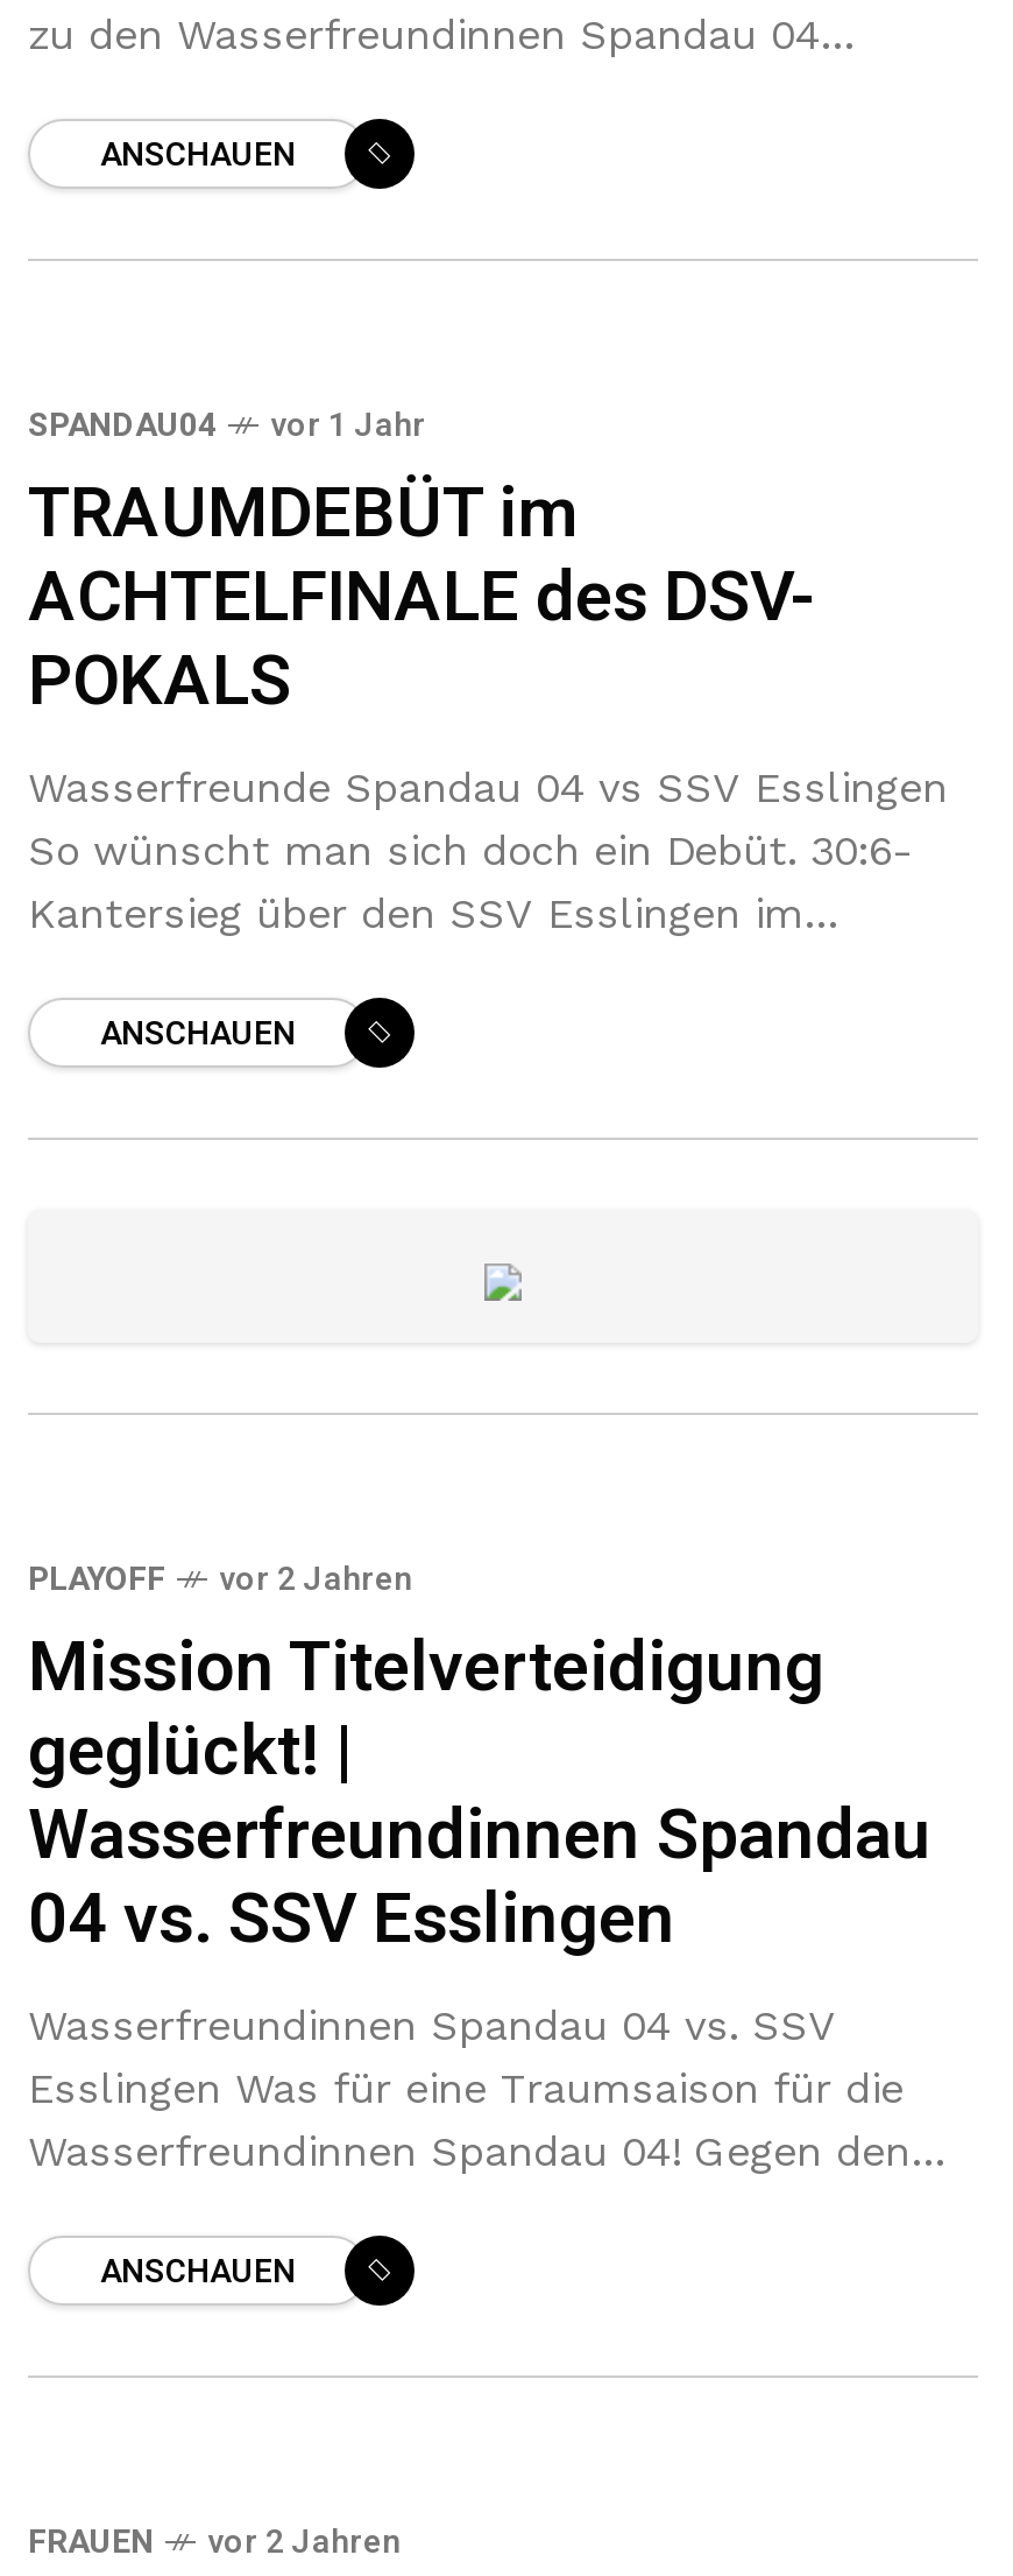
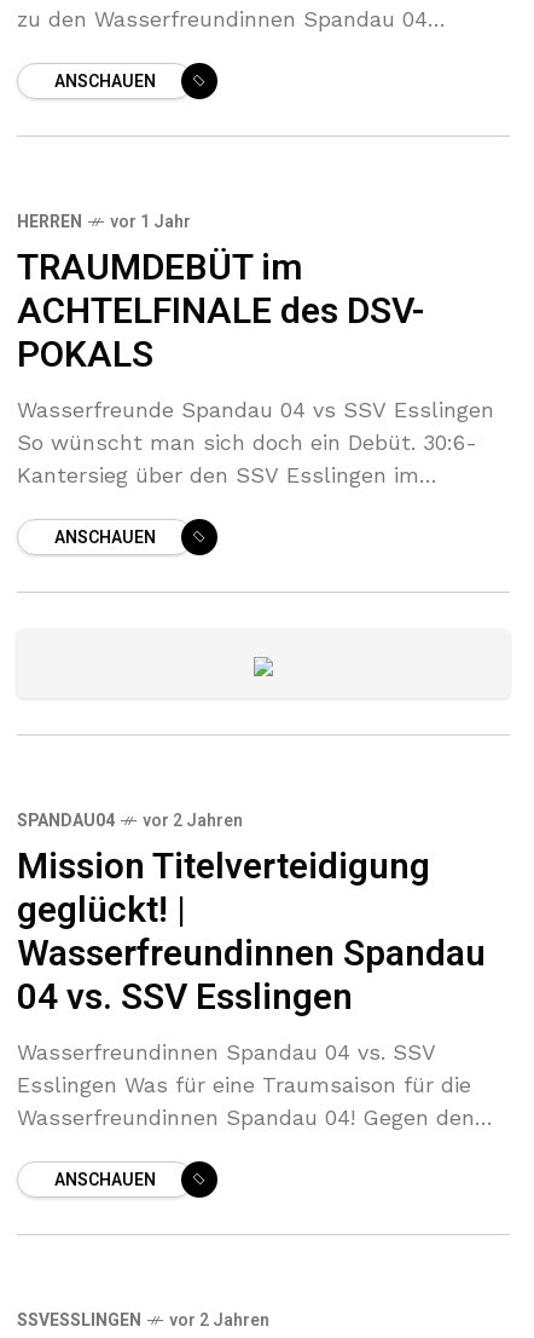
- SPANDAU04
+ HERREN

- PLAYOFF
+ SPANDAU04

- FRAUEN
+ SSVESSLINGEN
